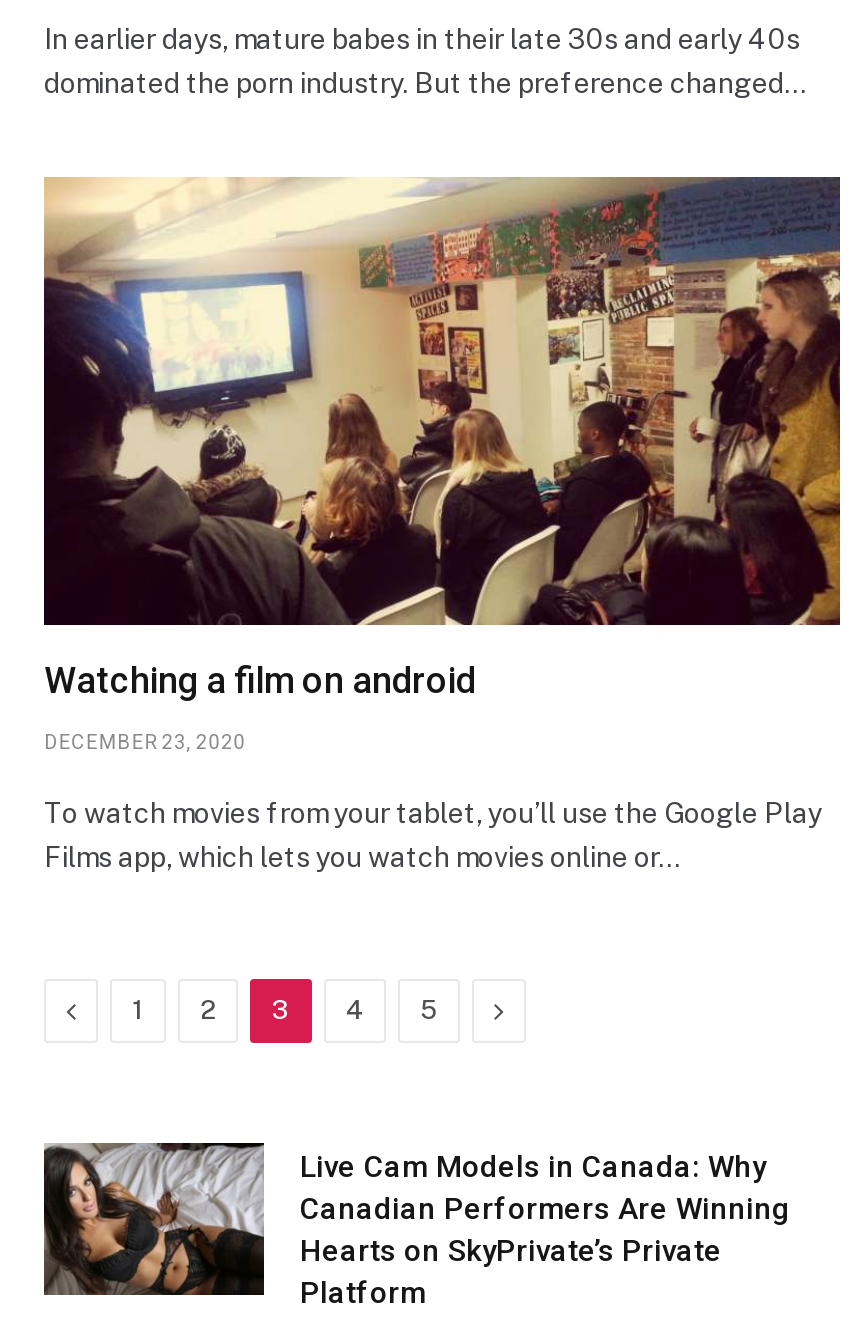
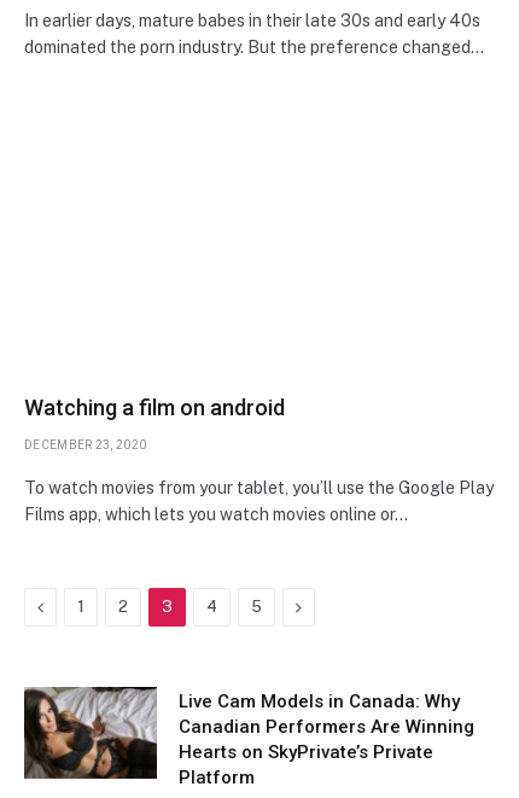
- [image]
